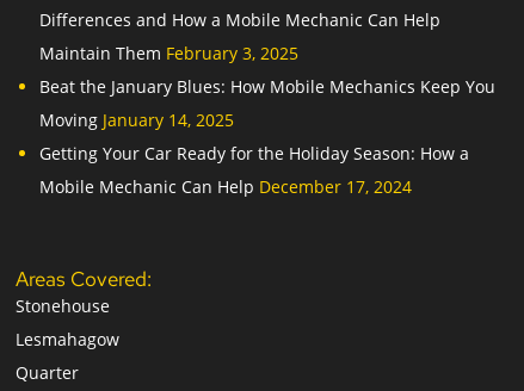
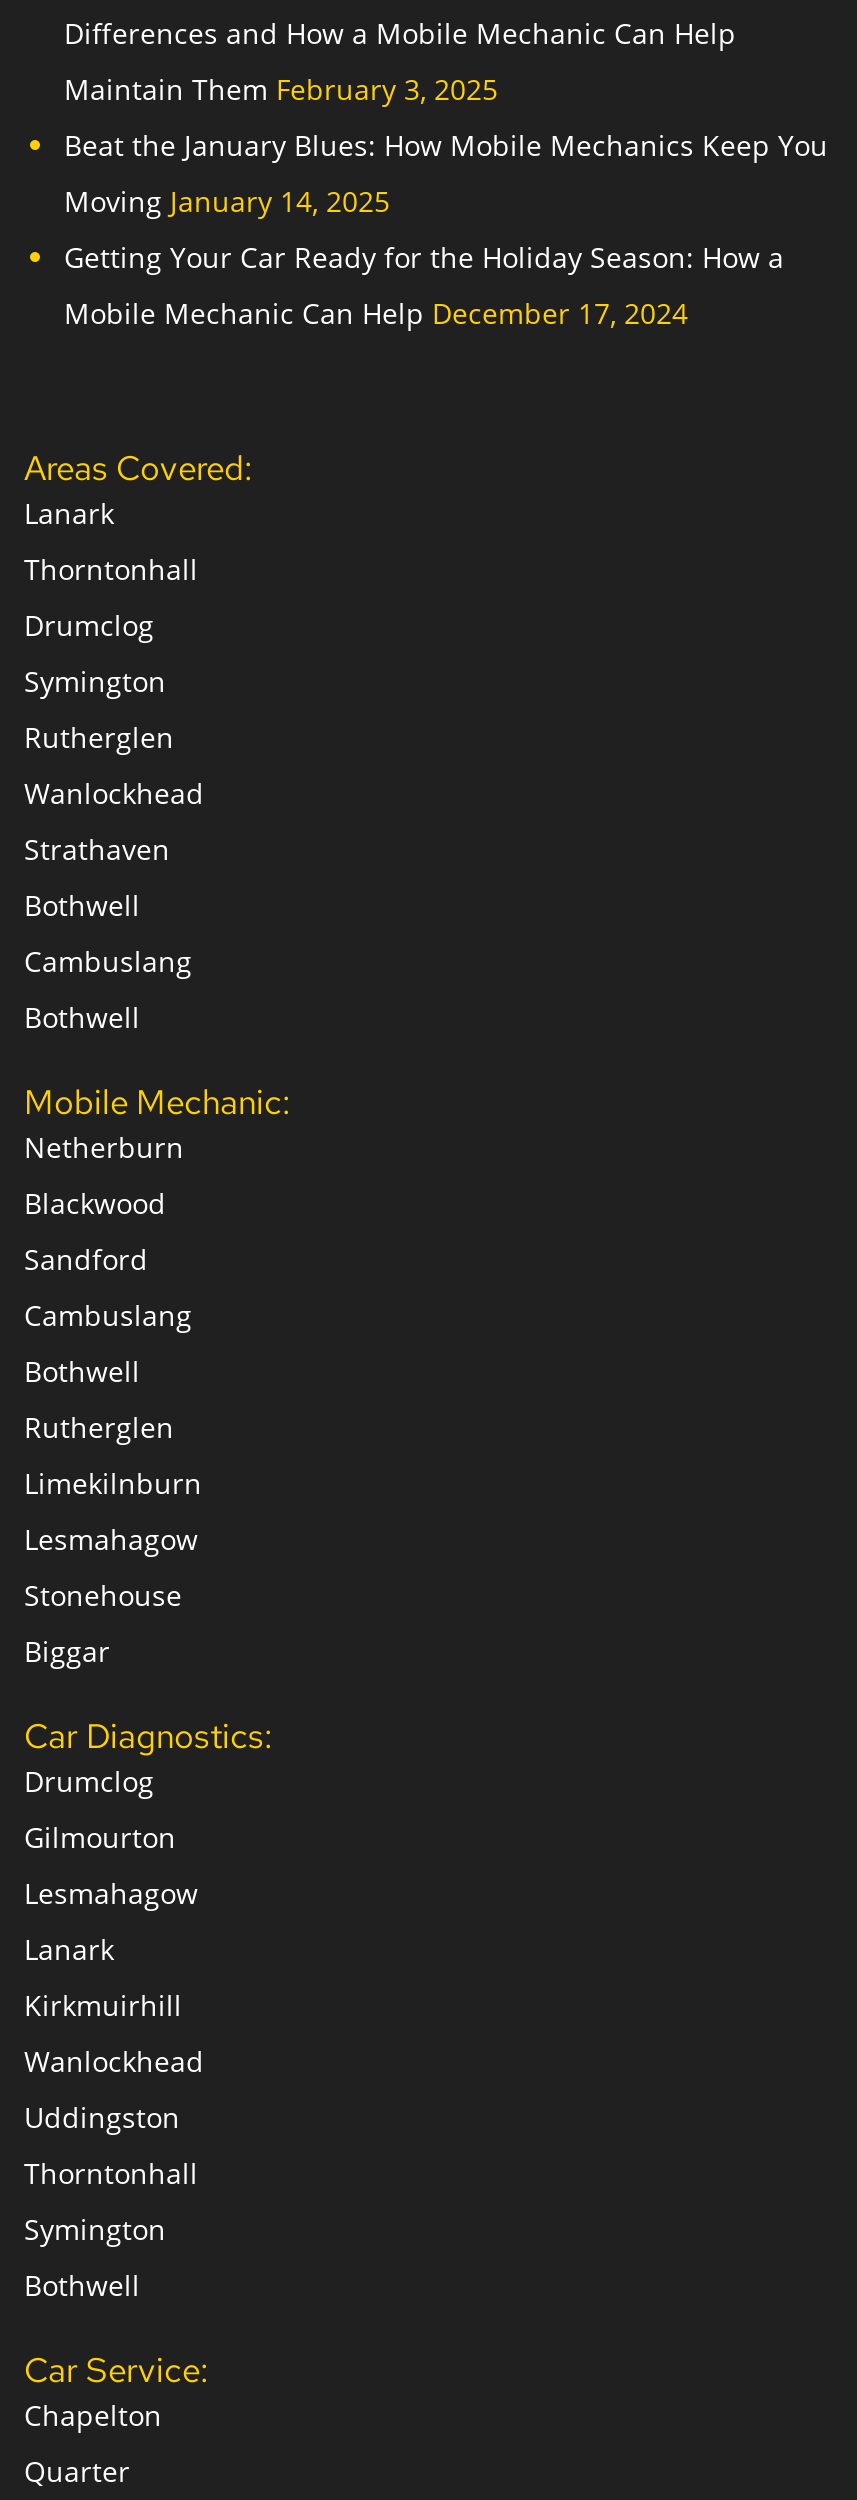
+ Lanark
+ Thorntonhall
+ Drumclog
+ Symington
+ Rutherglen
+ Wanlockhead
+ Strathaven
+ Bothwell
+ Cambuslang
+ Bothwell
+ Mobile Mechanic:
+ Netherburn
+ Blackwood
+ Sandford
+ Cambuslang
+ Bothwell
+ Rutherglen
+ Limekilnburn
+ Lesmahagow

+ Biggar
+ Car Diagnostics:
+ Drumclog
+ Gilmourton

+ Lanark
+ Kirkmuirhill
+ Wanlockhead
+ Uddingston
+ Thorntonhall
+ Symington
+ Bothwell
+ Car Service:
+ Chapelton
